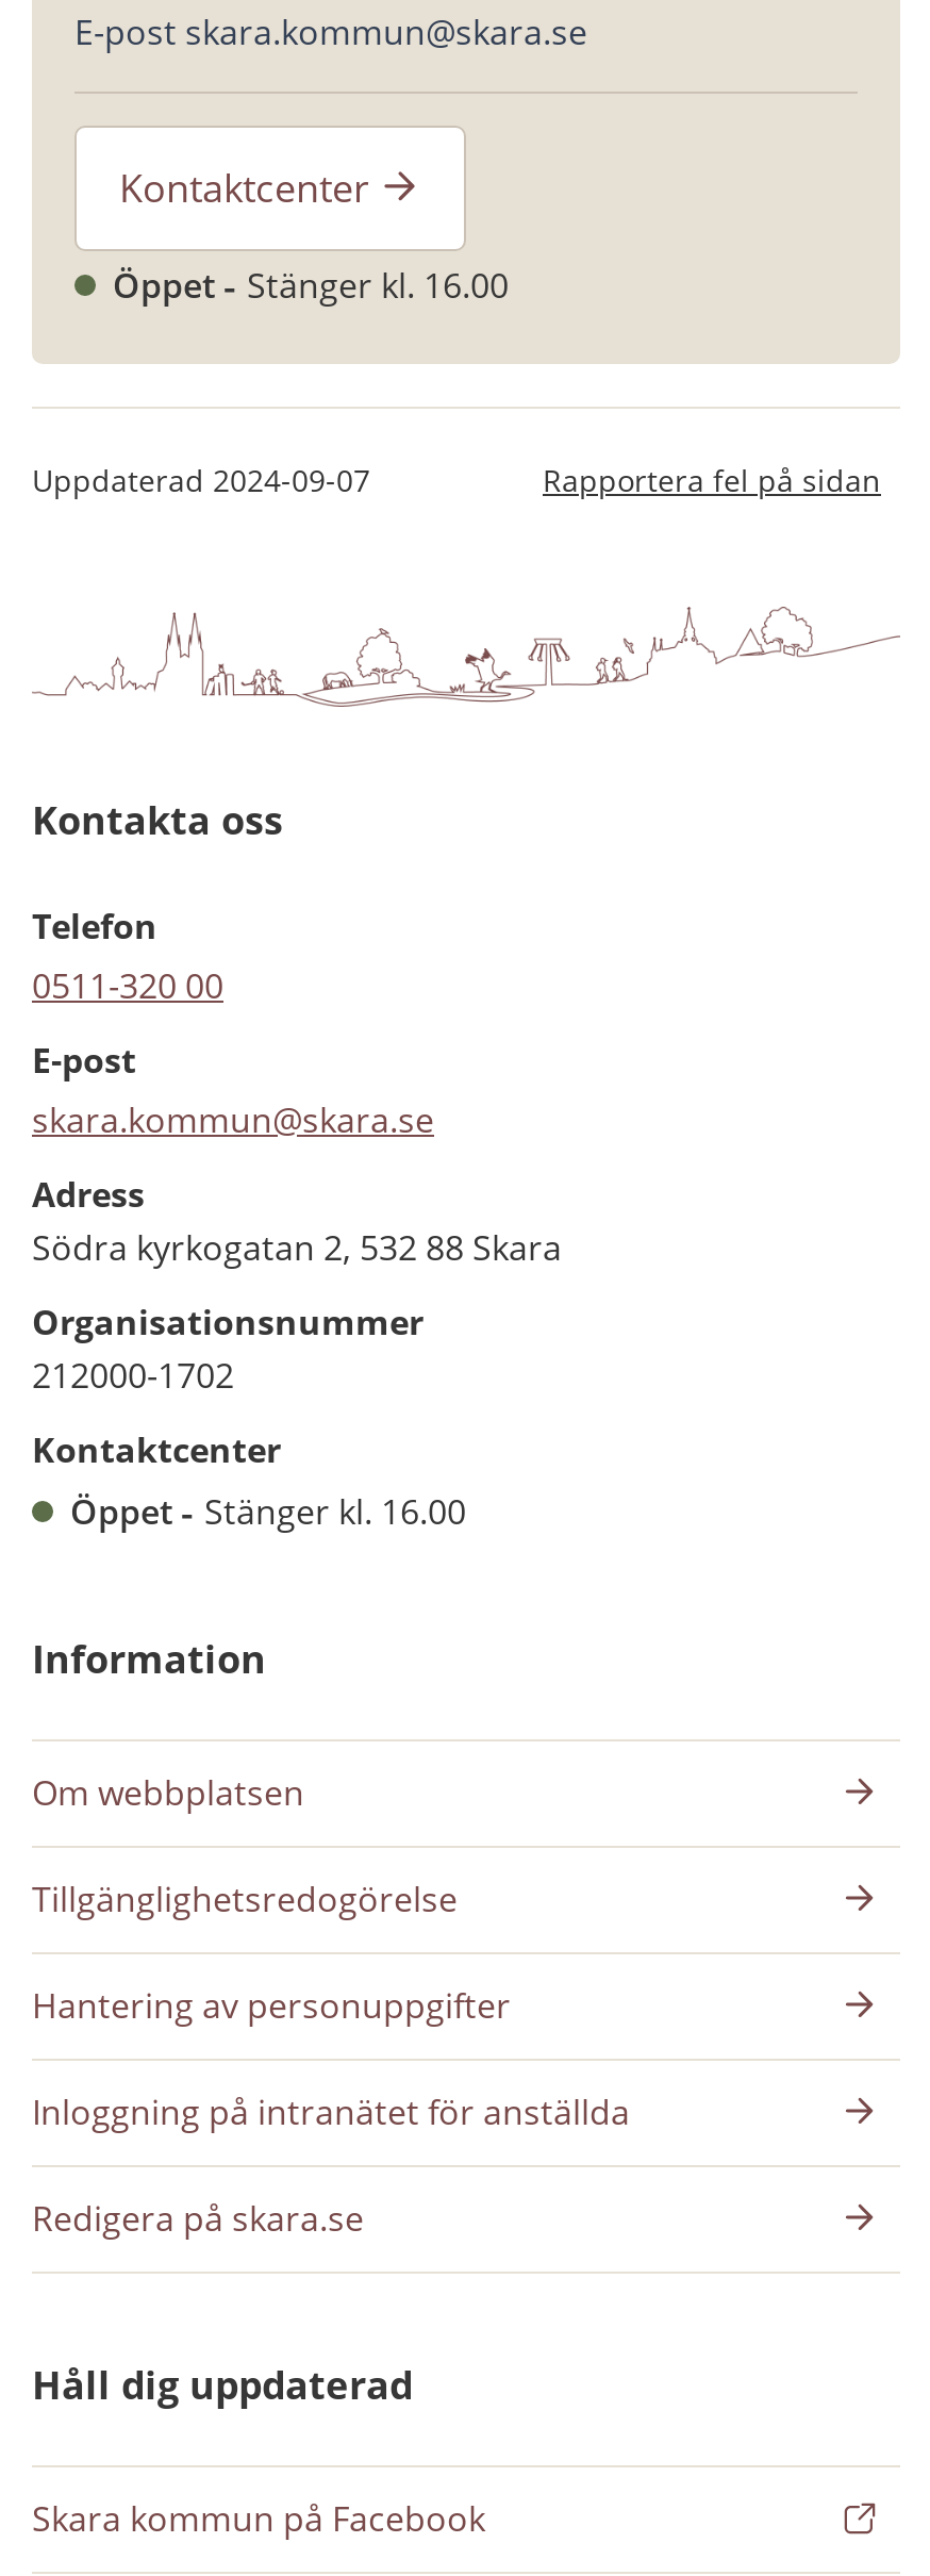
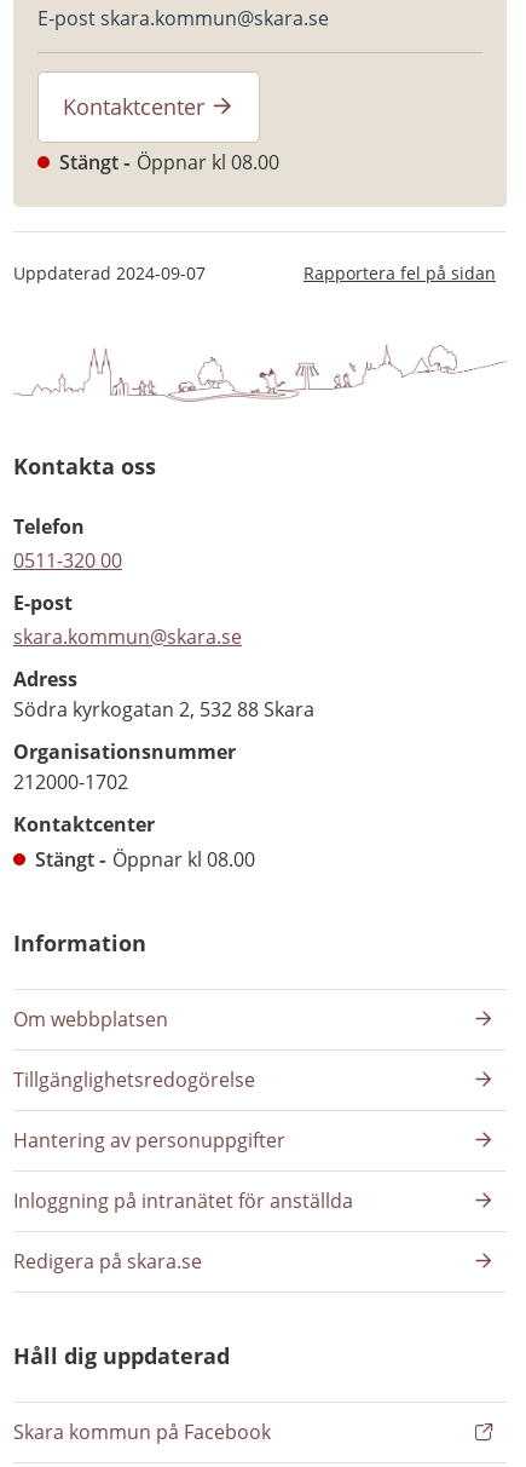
- Öppet
- Stänger kl. 16.00
+ Stängt
+ Öppnar kl 08.00

- Öppet
- Stänger kl. 16.00
+ Stängt
+ Öppnar kl 08.00
